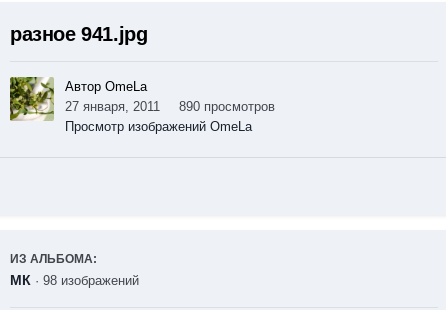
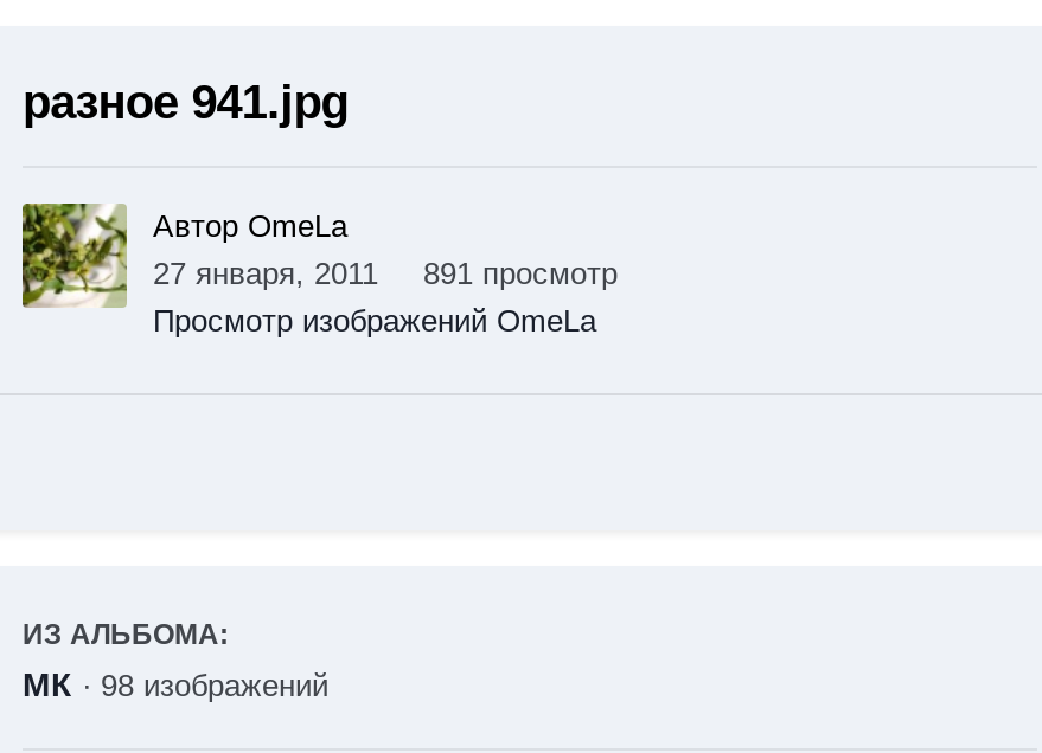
- 27 января, 2011 890 просмотров
+ 27 января, 2011 891 просмотр
